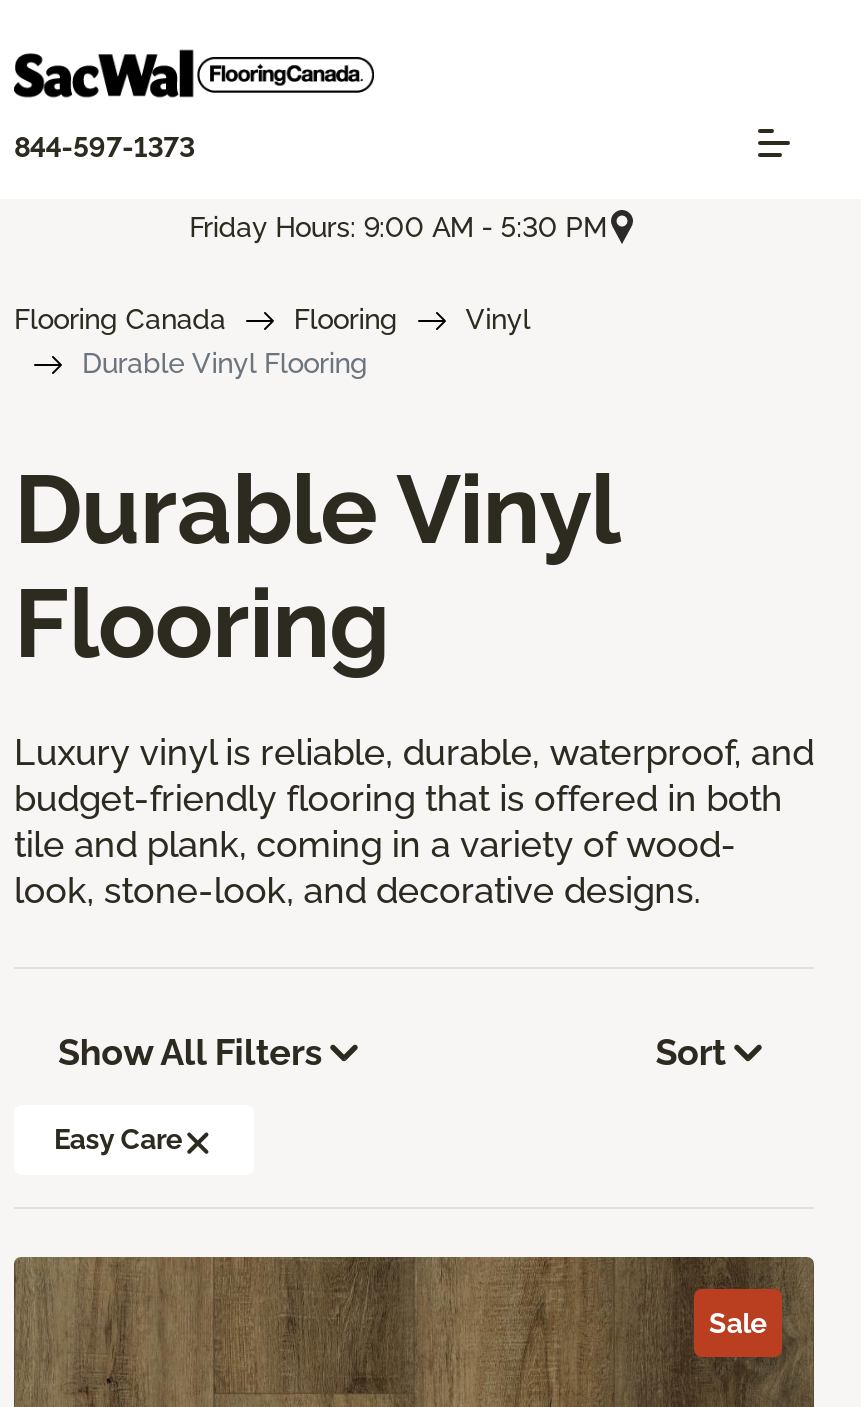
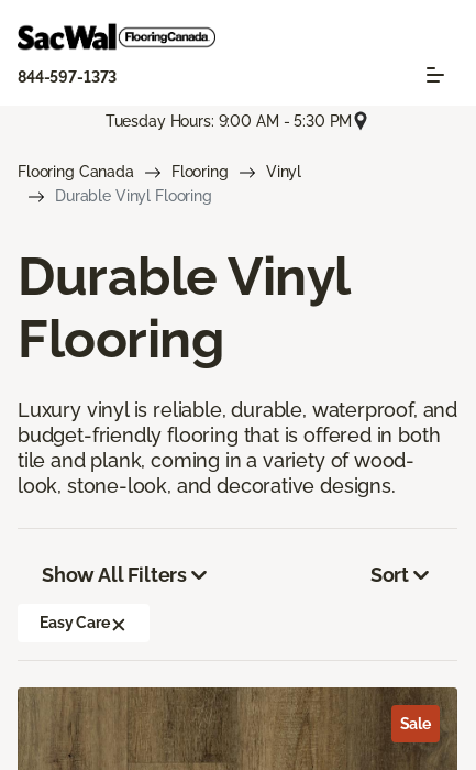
- Friday Hours: 9:00 AM - 5:30 PM
+ Tuesday Hours: 9:00 AM - 5:30 PM
